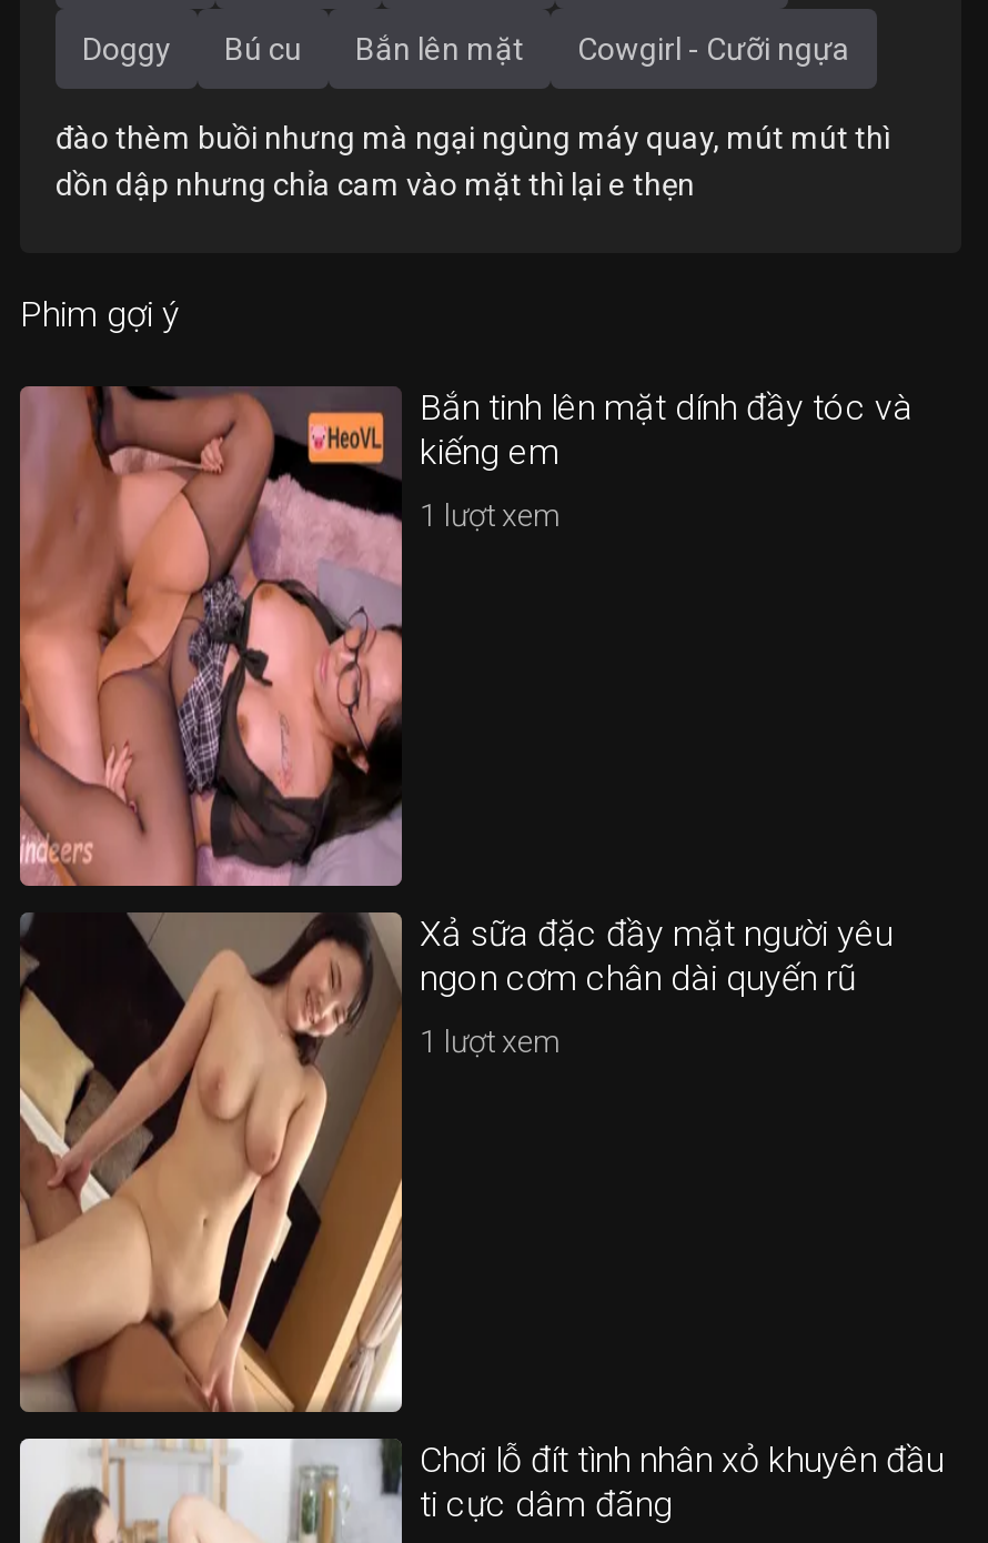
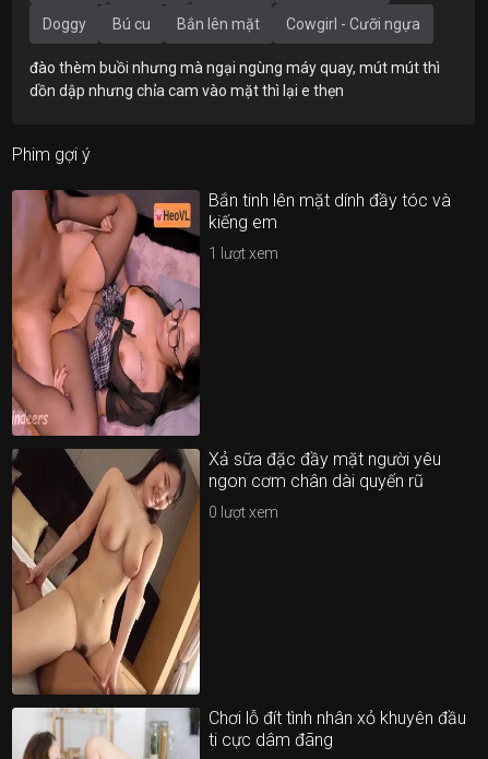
- 1 lượt xem
+ 0 lượt xem
